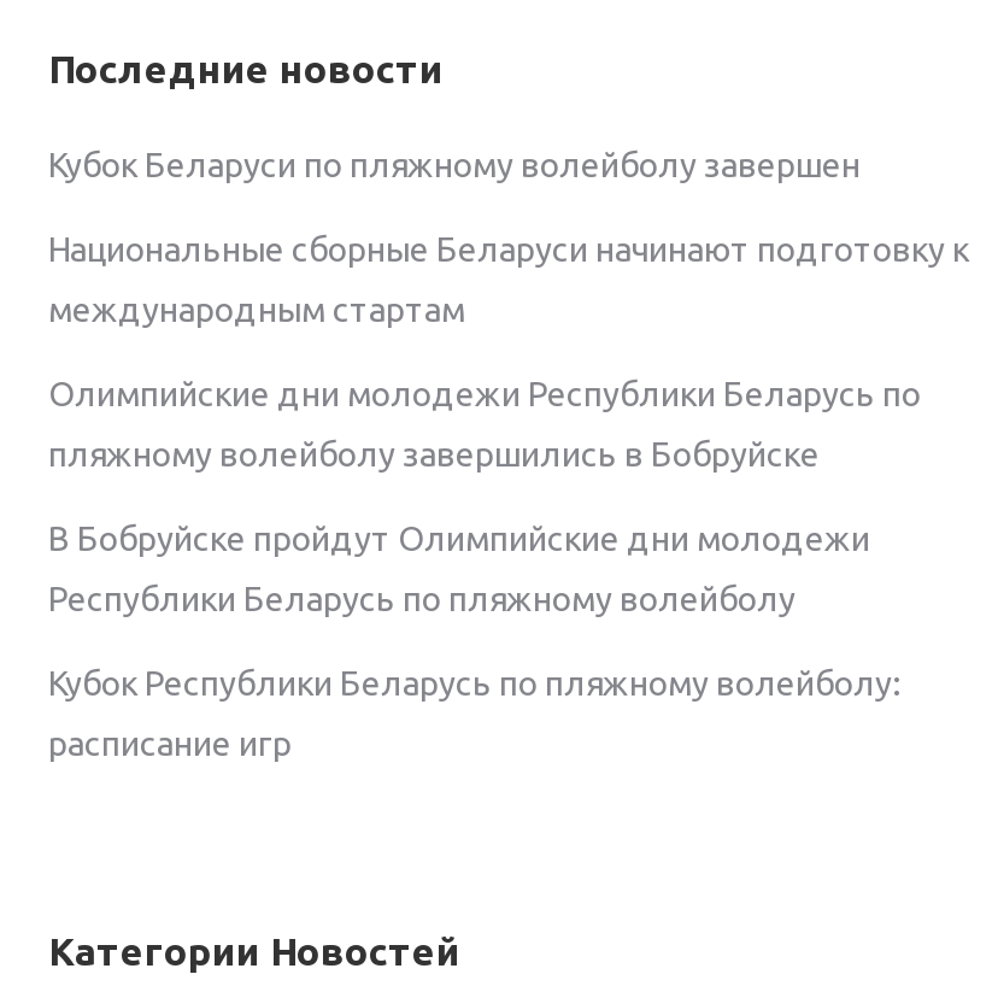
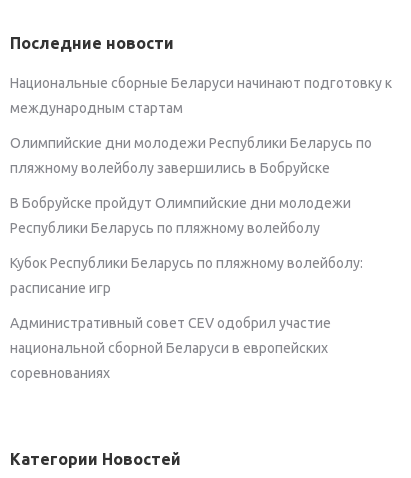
- Кубок Беларуси по пляжному волейболу завершен

moved up: Национальные сборные Беларуси начинают подготовку к | международным стартам | Олимпийские дни молодежи Республики Беларусь по | пляжному волейболу завершились в Бобруйске | В Бобруйске пройдут Олимпийские дни молодежи | Республики Беларусь по пляжному волейболу | Кубок Республики Беларусь по пляжному волейболу: | расписание игр

+ Административный совет CEV одобрил участие
+ национальной сборной Беларуси в европейских
+ соревнованиях
